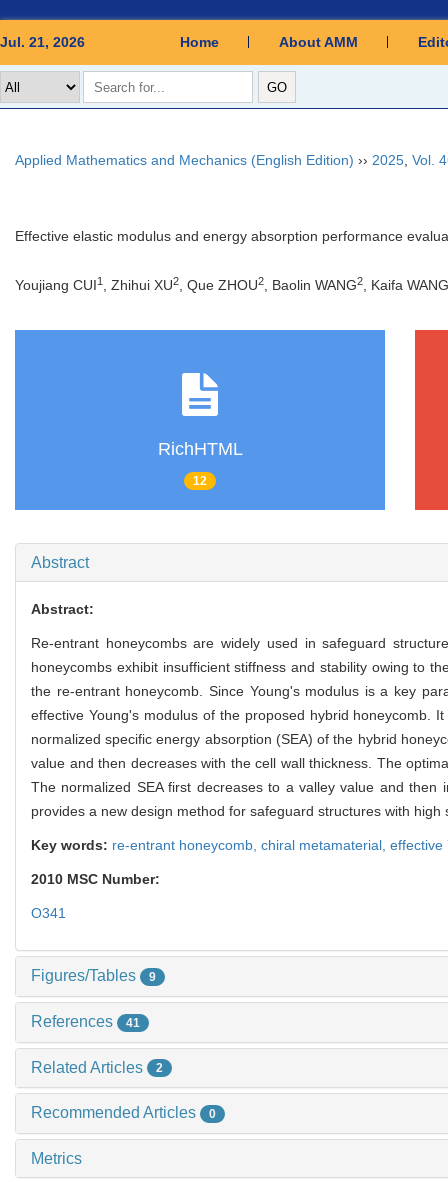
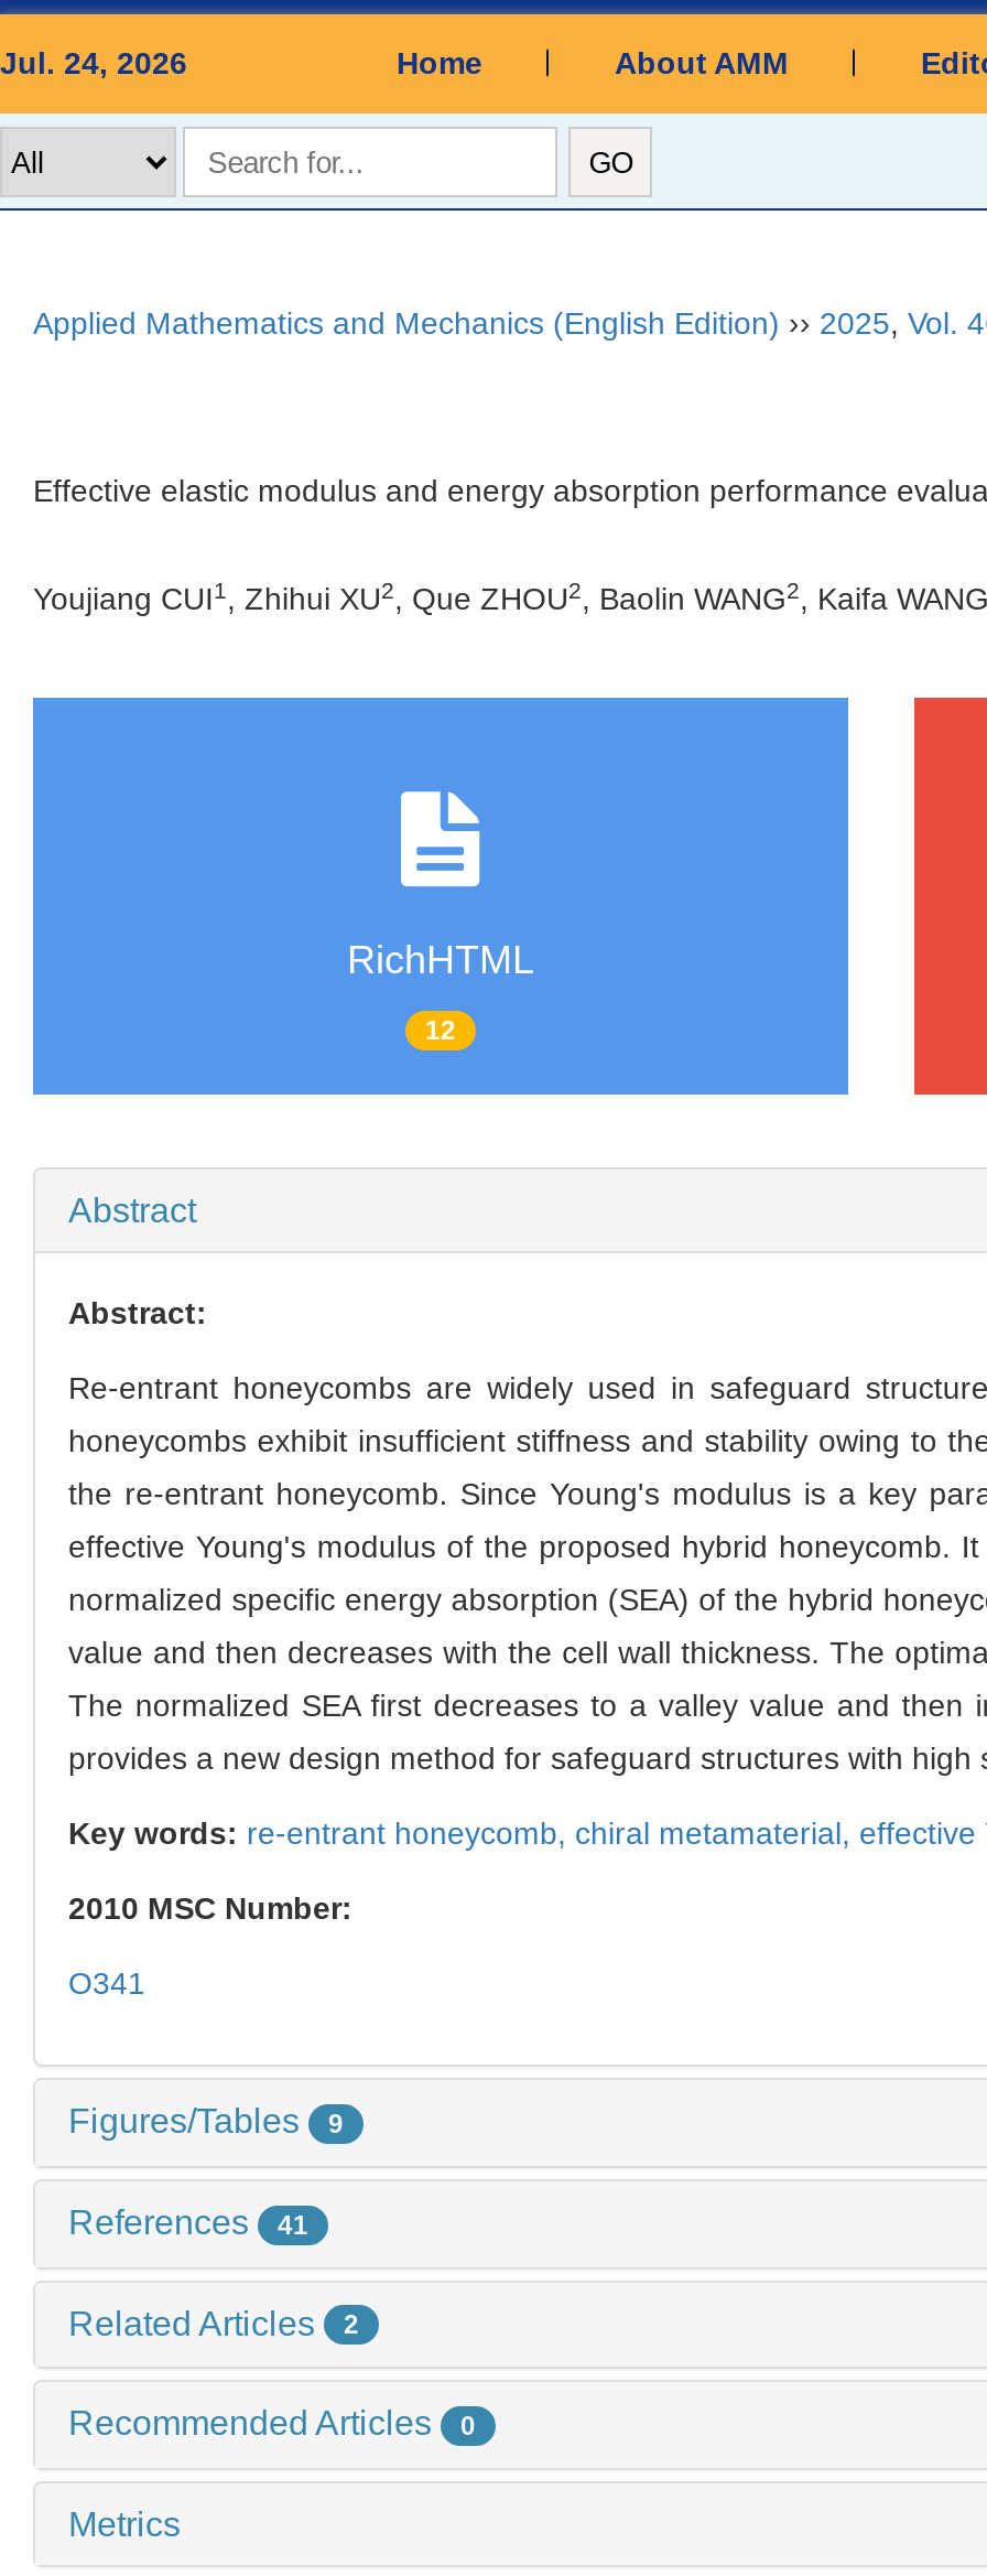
- Jul. 21, 2026
+ Jul. 24, 2026
